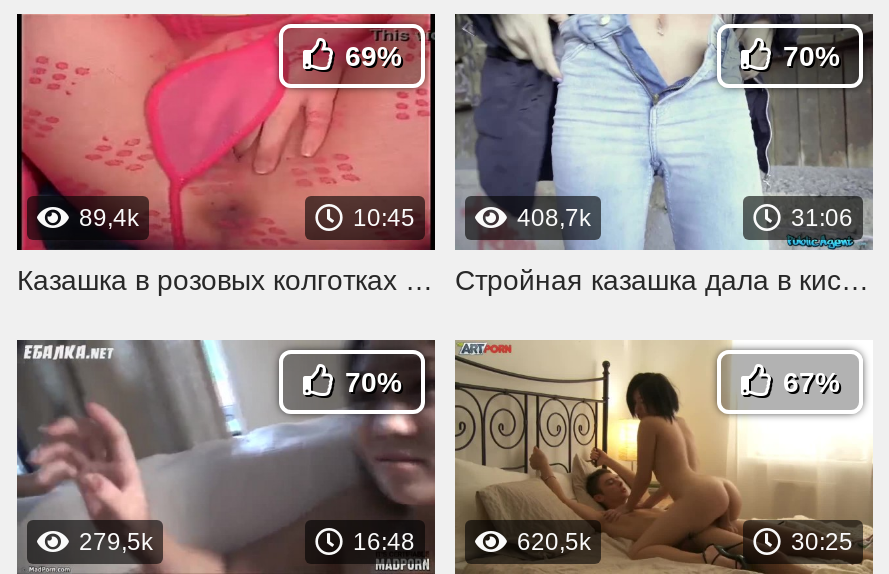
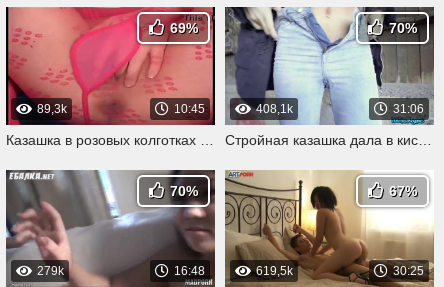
- 89,4k
+ 89,3k

- 408,7k
+ 408,1k

- 279,5k
+ 279k

- 620,5k
+ 619,5k
